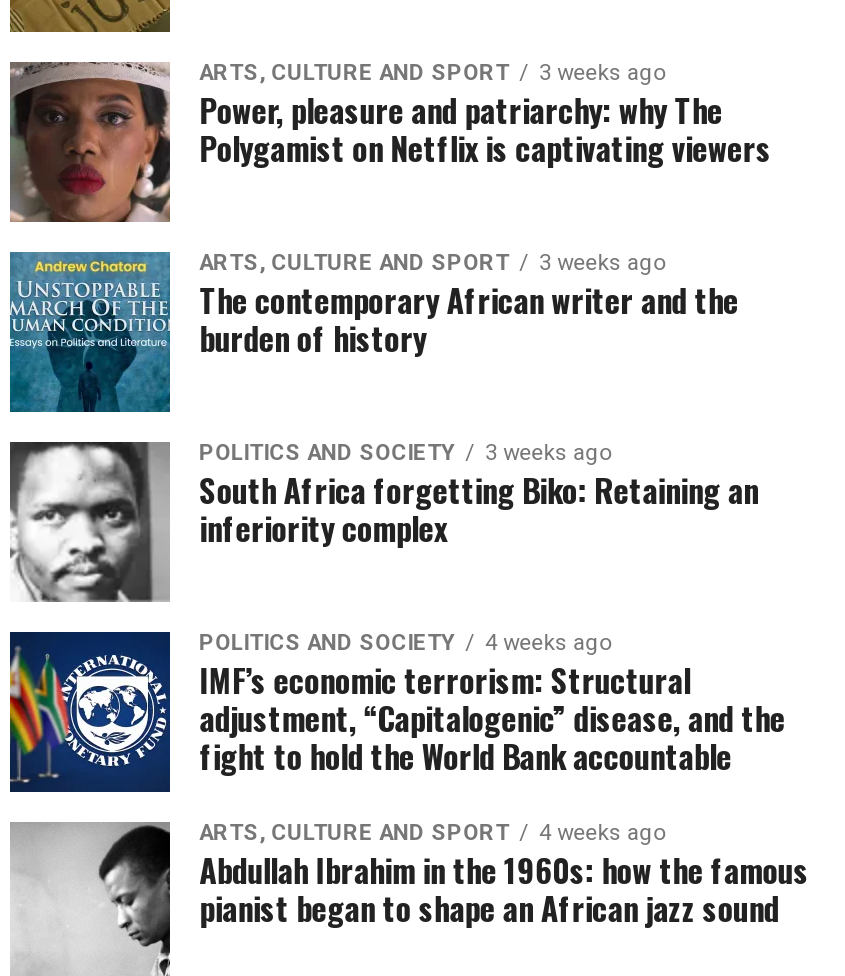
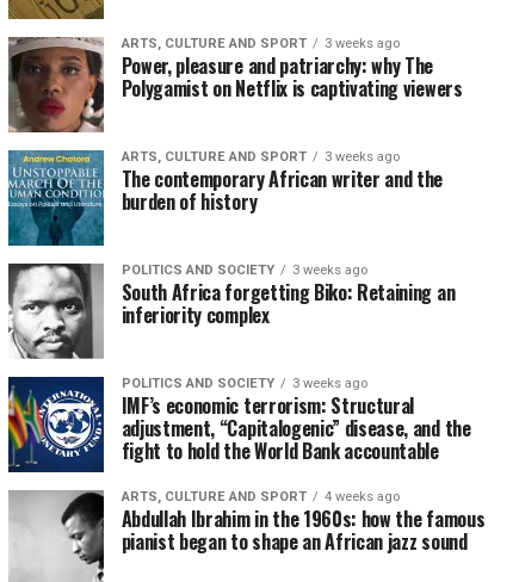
- POLITICS AND SOCIETY 4 weeks ago
+ POLITICS AND SOCIETY 3 weeks ago
